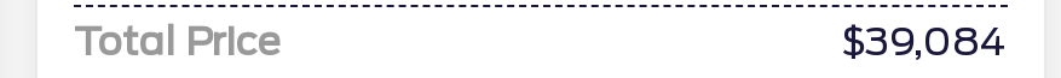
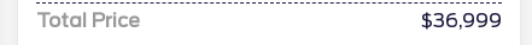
- $39,084
+ $36,999
